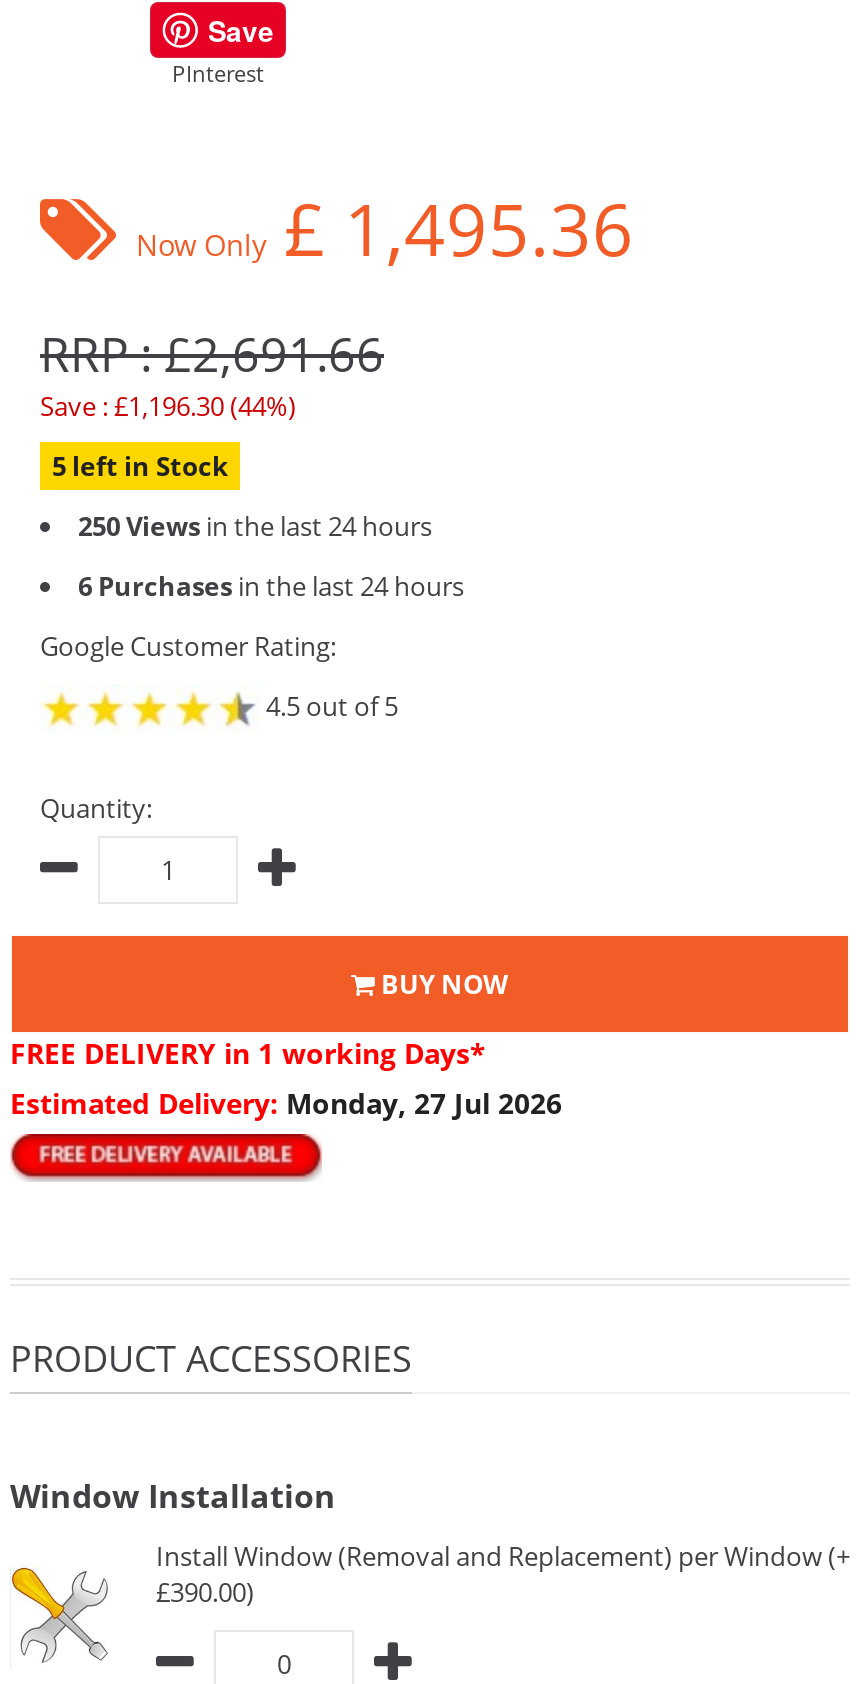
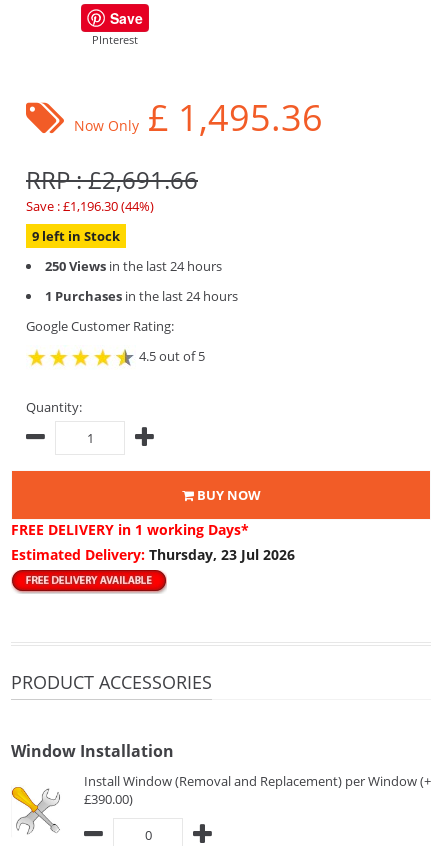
- 5 left in Stock
+ 9 left in Stock

- 6 Purchases in the last 24 hours
+ 1 Purchases in the last 24 hours

- Estimated Delivery: Monday, 27 Jul 2026
+ Estimated Delivery: Thursday, 23 Jul 2026
